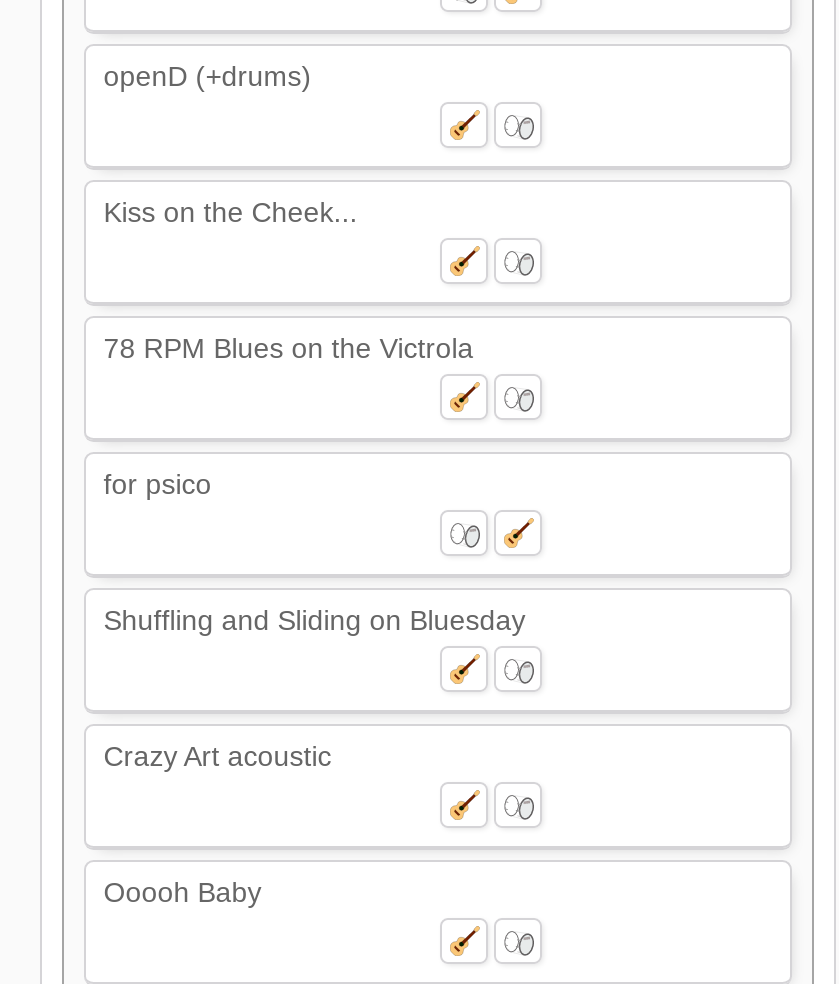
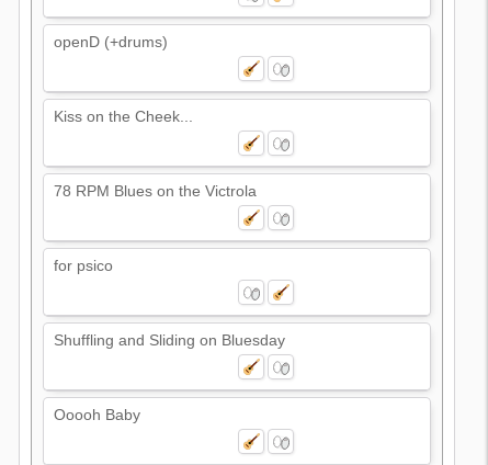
- Crazy Art acoustic
